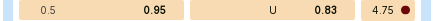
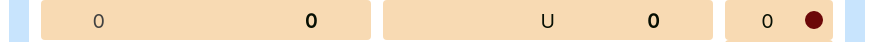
- 0.5
+ 0

- 0.95
+ 0

- 0.83
+ 0

- 4.75
+ 0
